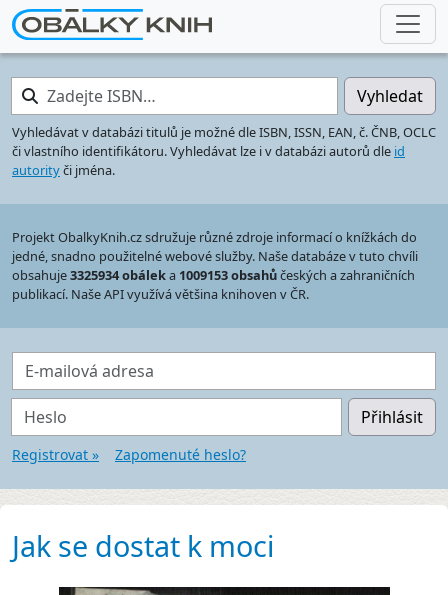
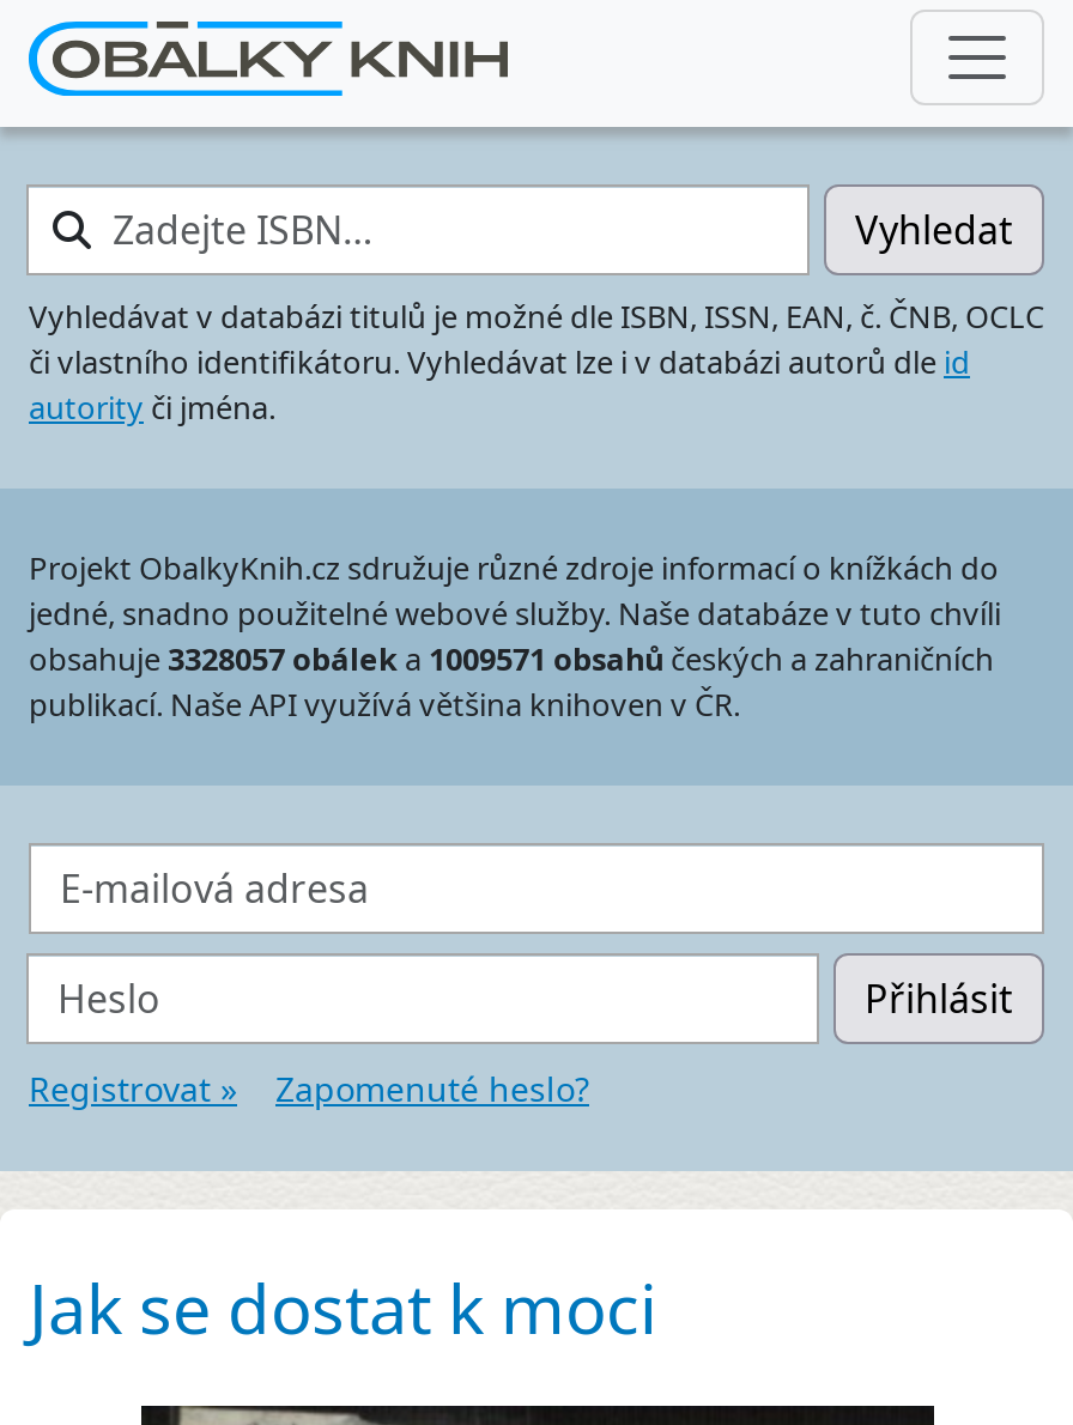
- obsahuje 3325934 obálek a 1009153 obsahů českých a zahraničních
+ obsahuje 3328057 obálek a 1009571 obsahů českých a zahraničních
